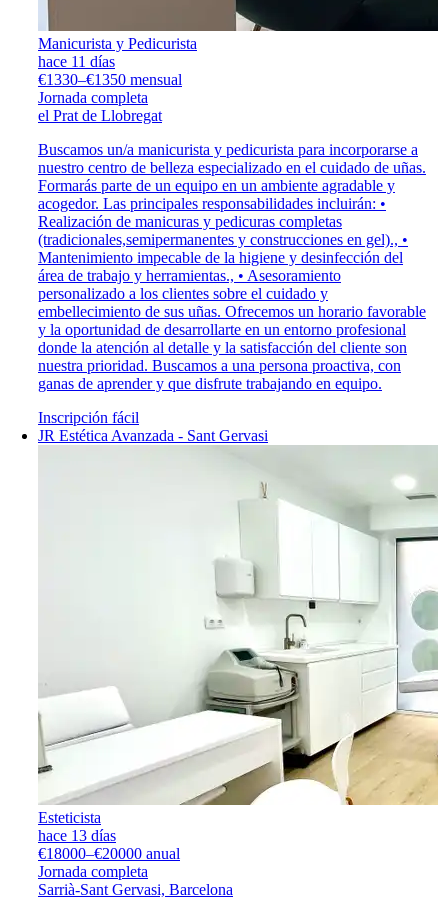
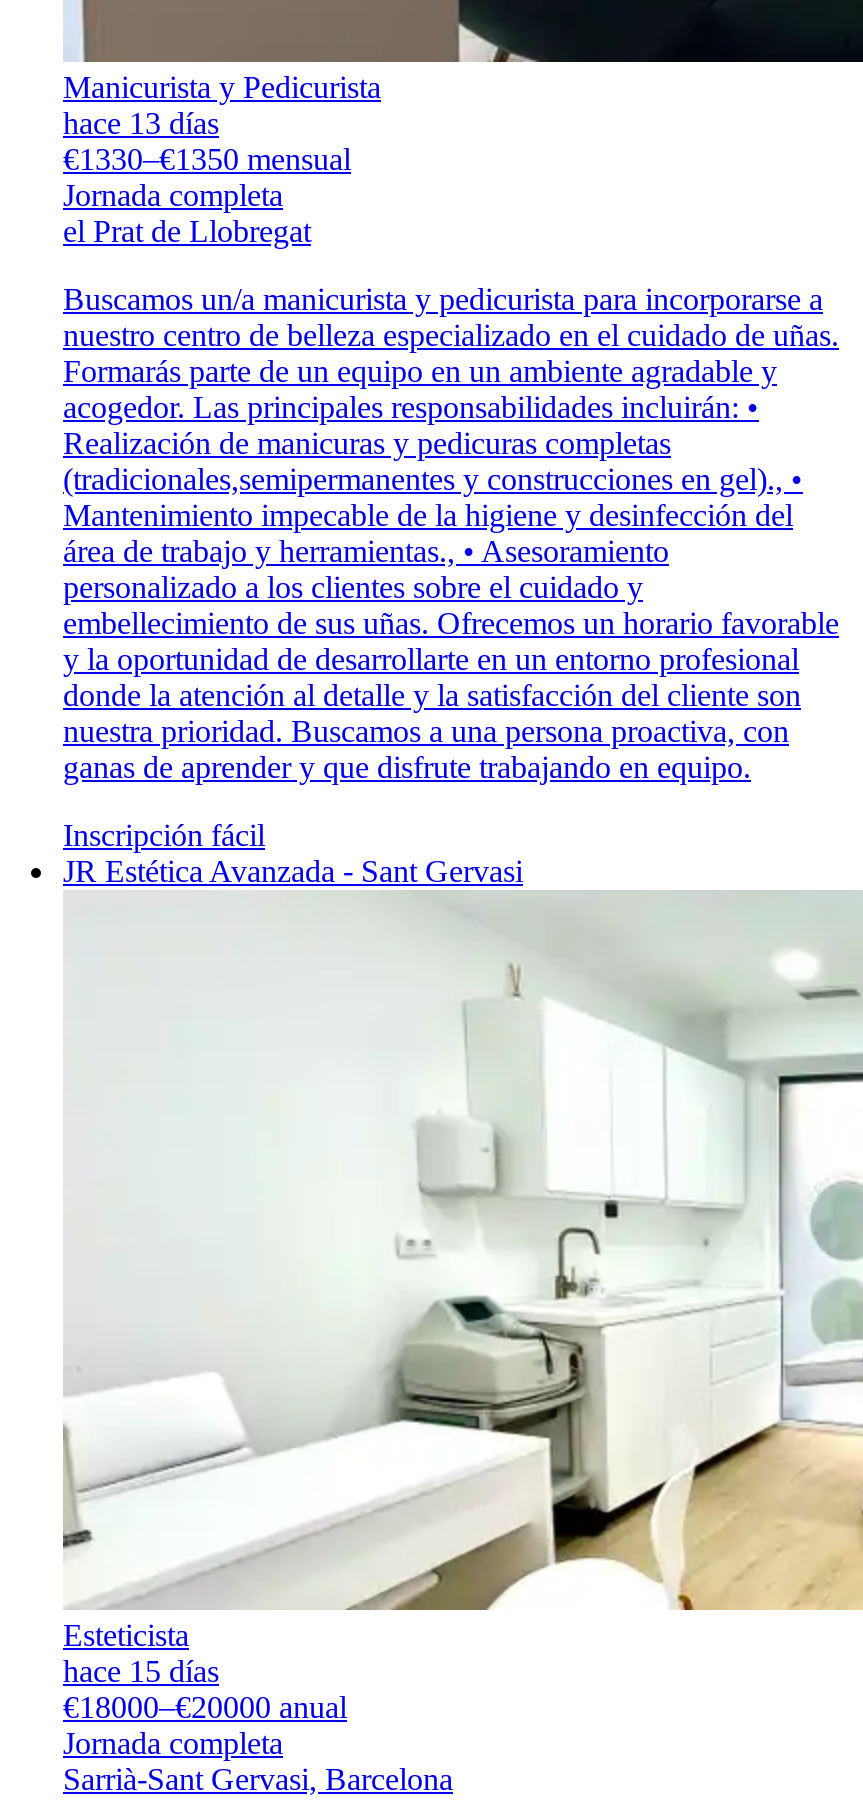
- hace 11 días
+ hace 13 días

- hace 13 días
+ hace 15 días
